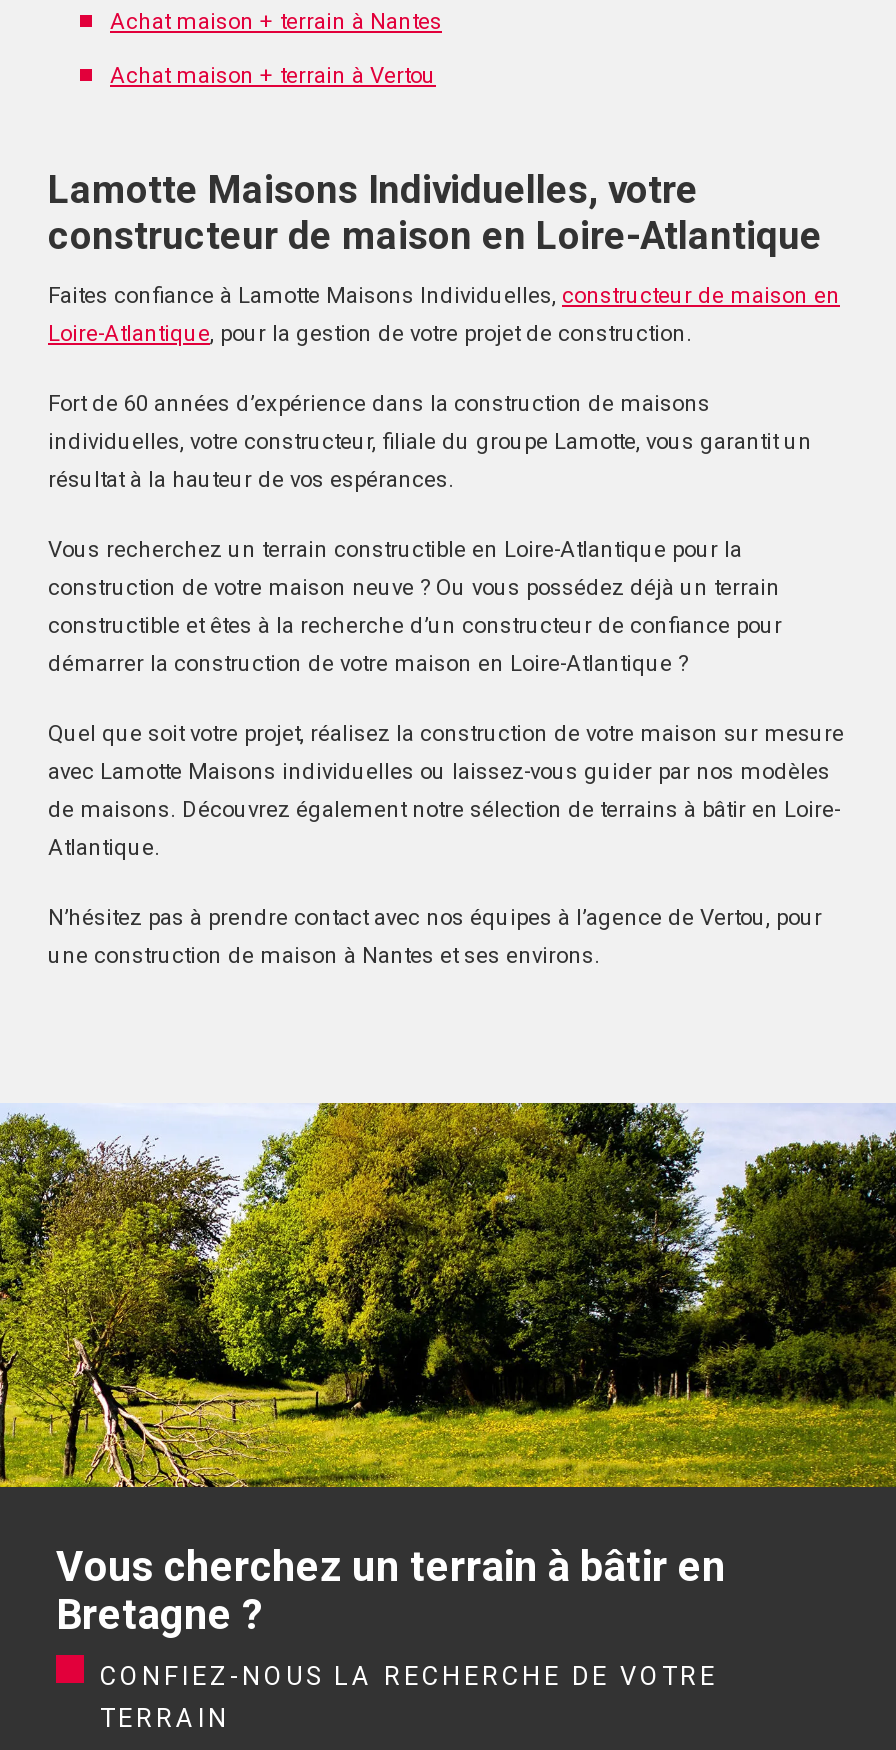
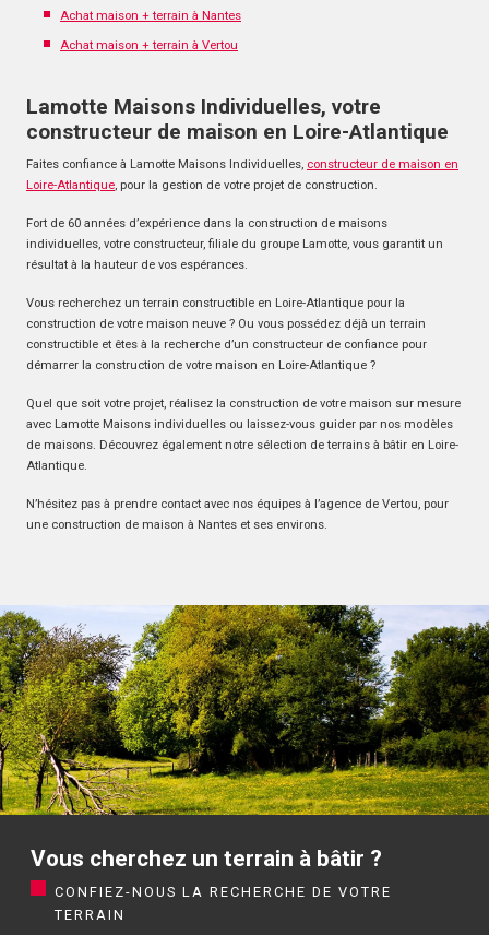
- Vous cherchez un terrain à bâtir en
- Bretagne ?
+ Vous cherchez un terrain à bâtir ?
